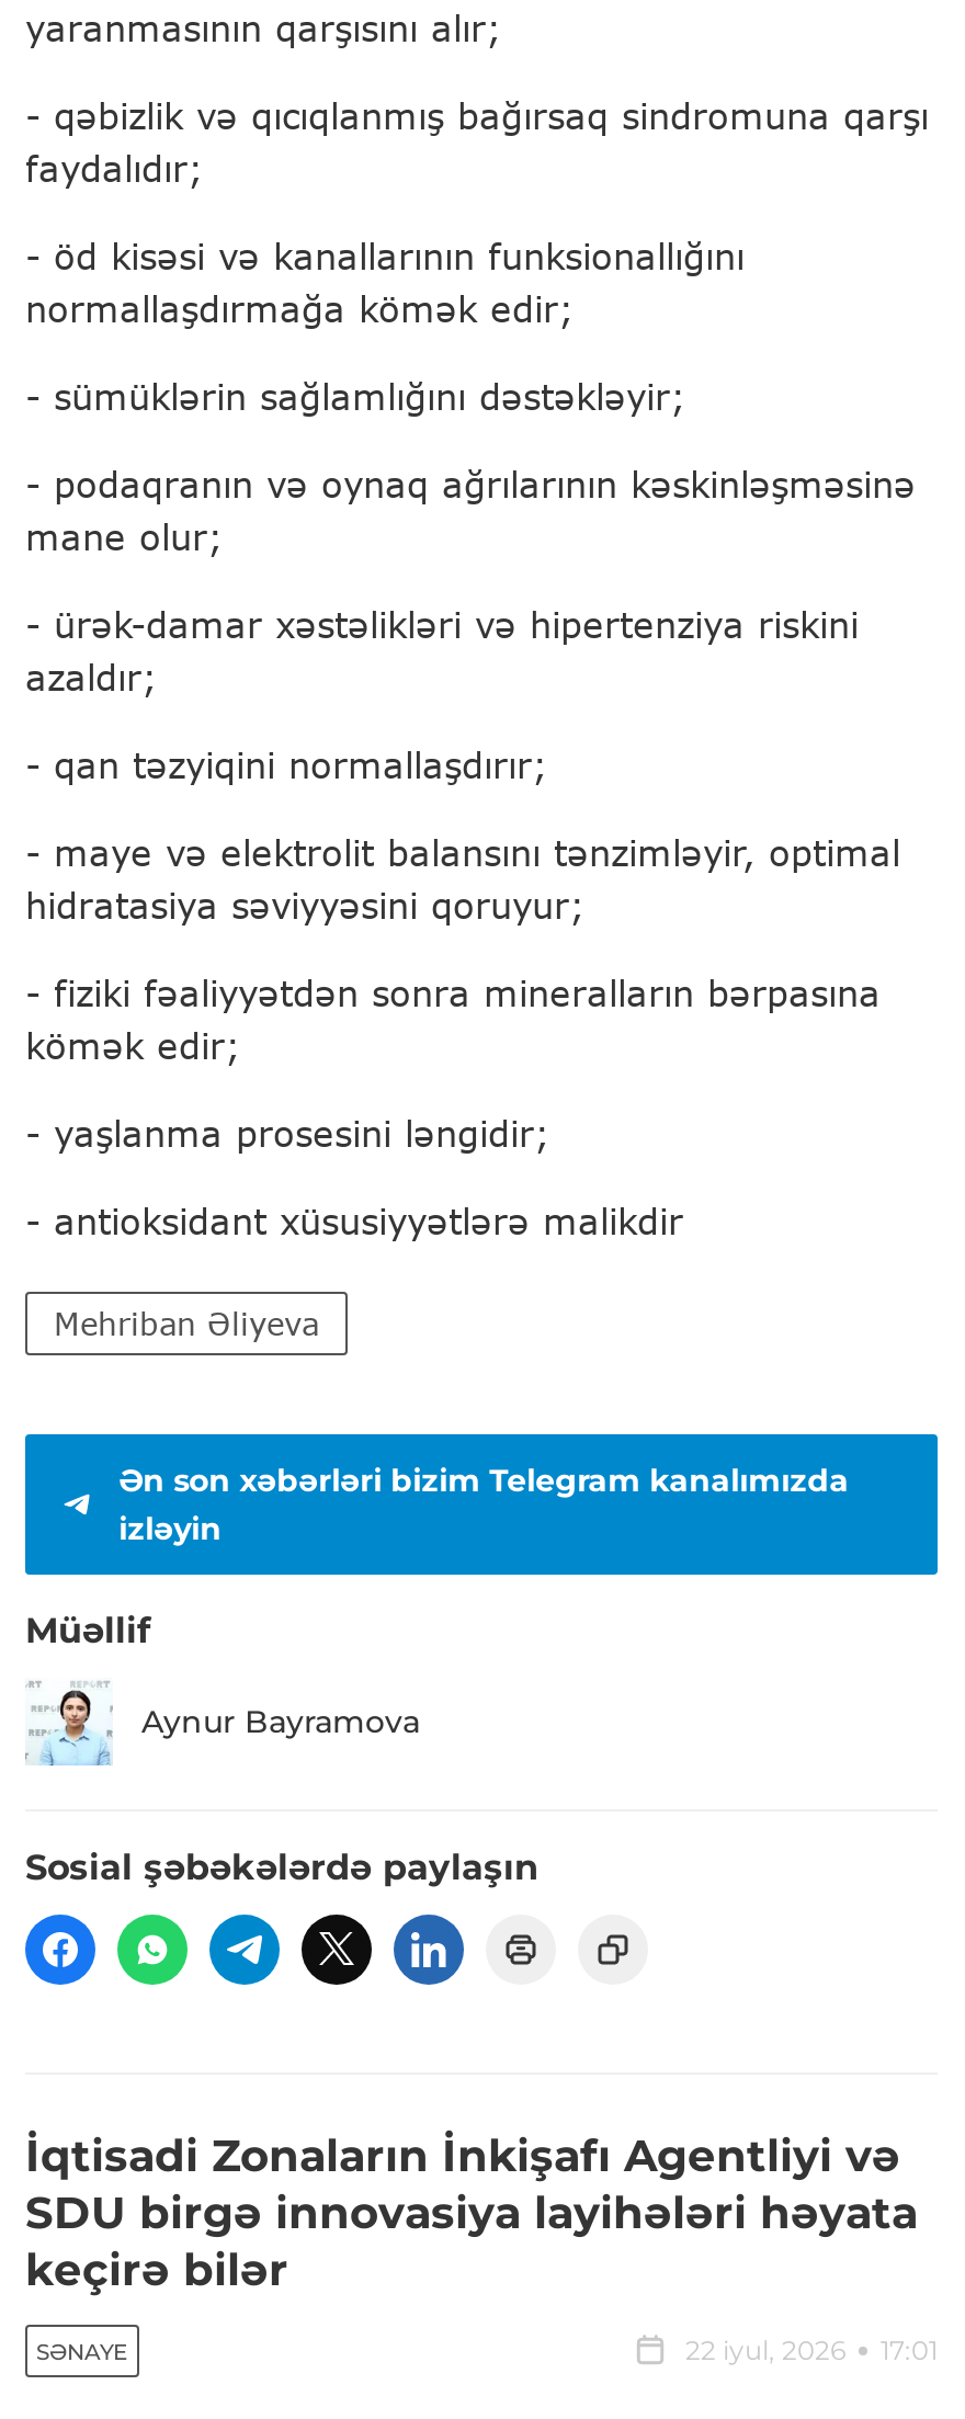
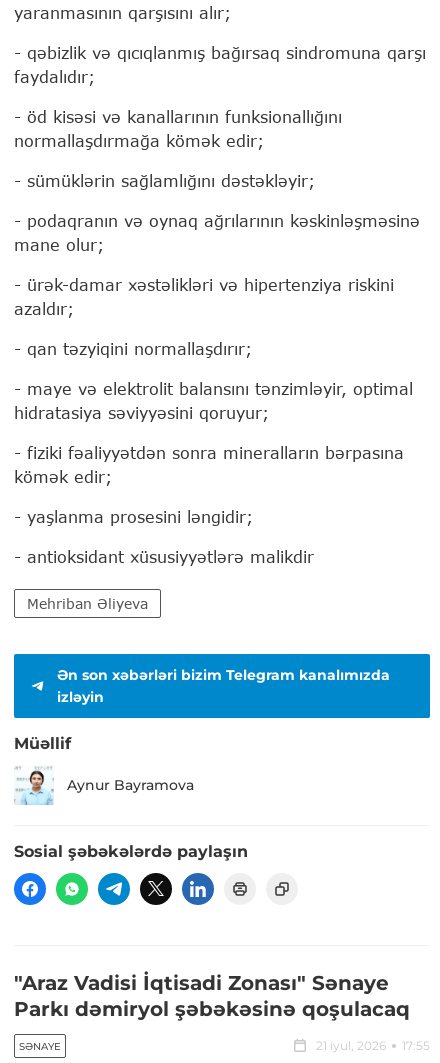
- İqtisadi Zonaların İnkişafı Agentliyi və
- SDU birgə innovasiya layihələri həyata
- keçirə bilər
+ "Araz Vadisi İqtisadi Zonası" Sənaye
+ Parkı dəmiryol şəbəkəsinə qoşulacaq

- 22 iyul, 2026
- 17:01
+ 21 iyul, 2026
+ 17:55
